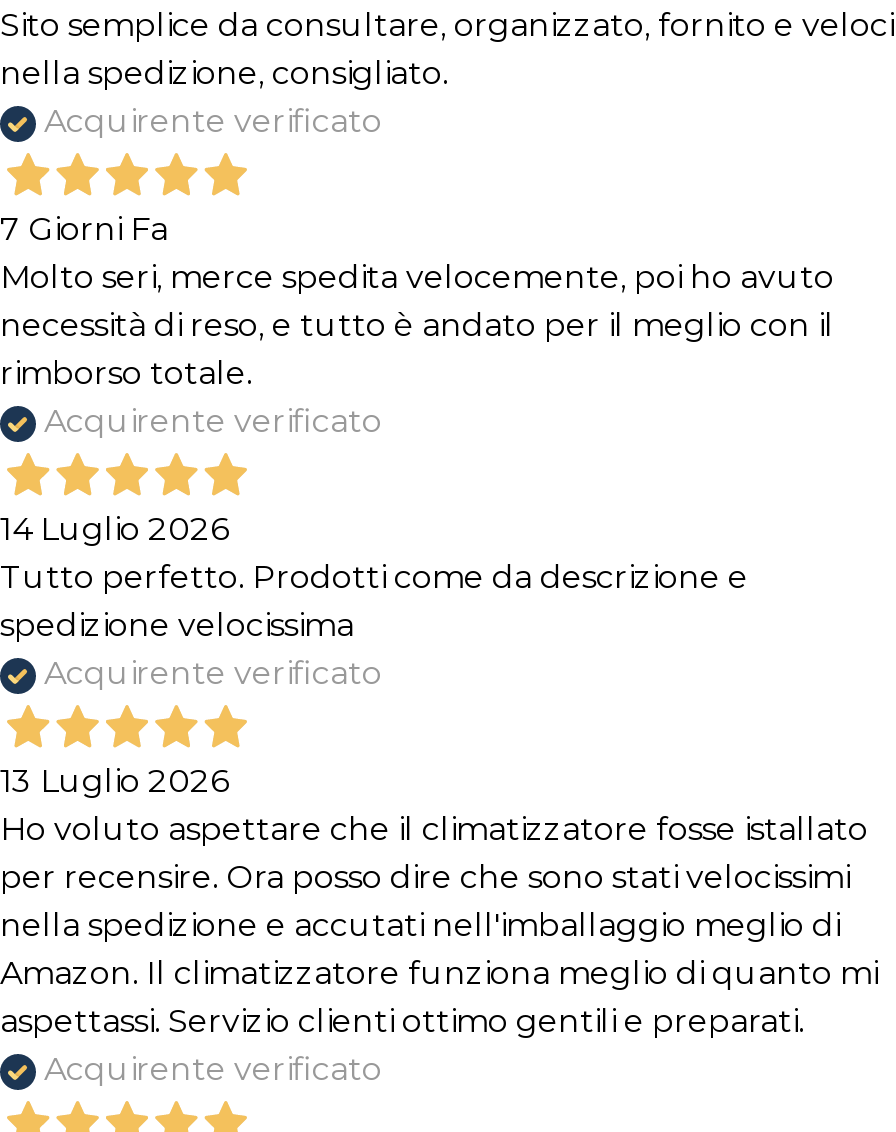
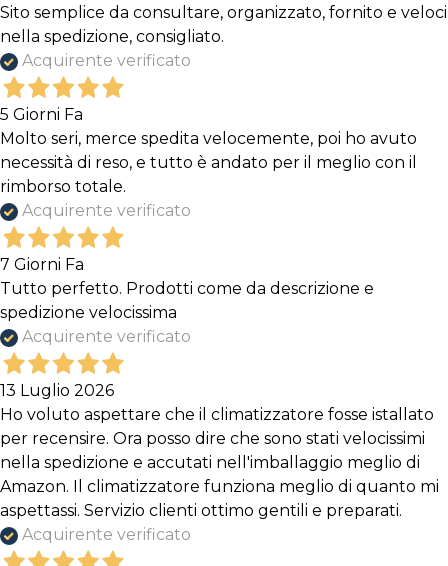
- 7 Giorni Fa
+ 5 Giorni Fa

- 14 Luglio 2026
+ 7 Giorni Fa
